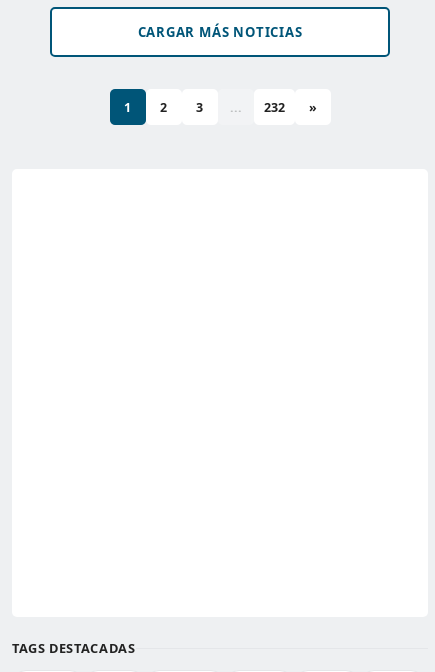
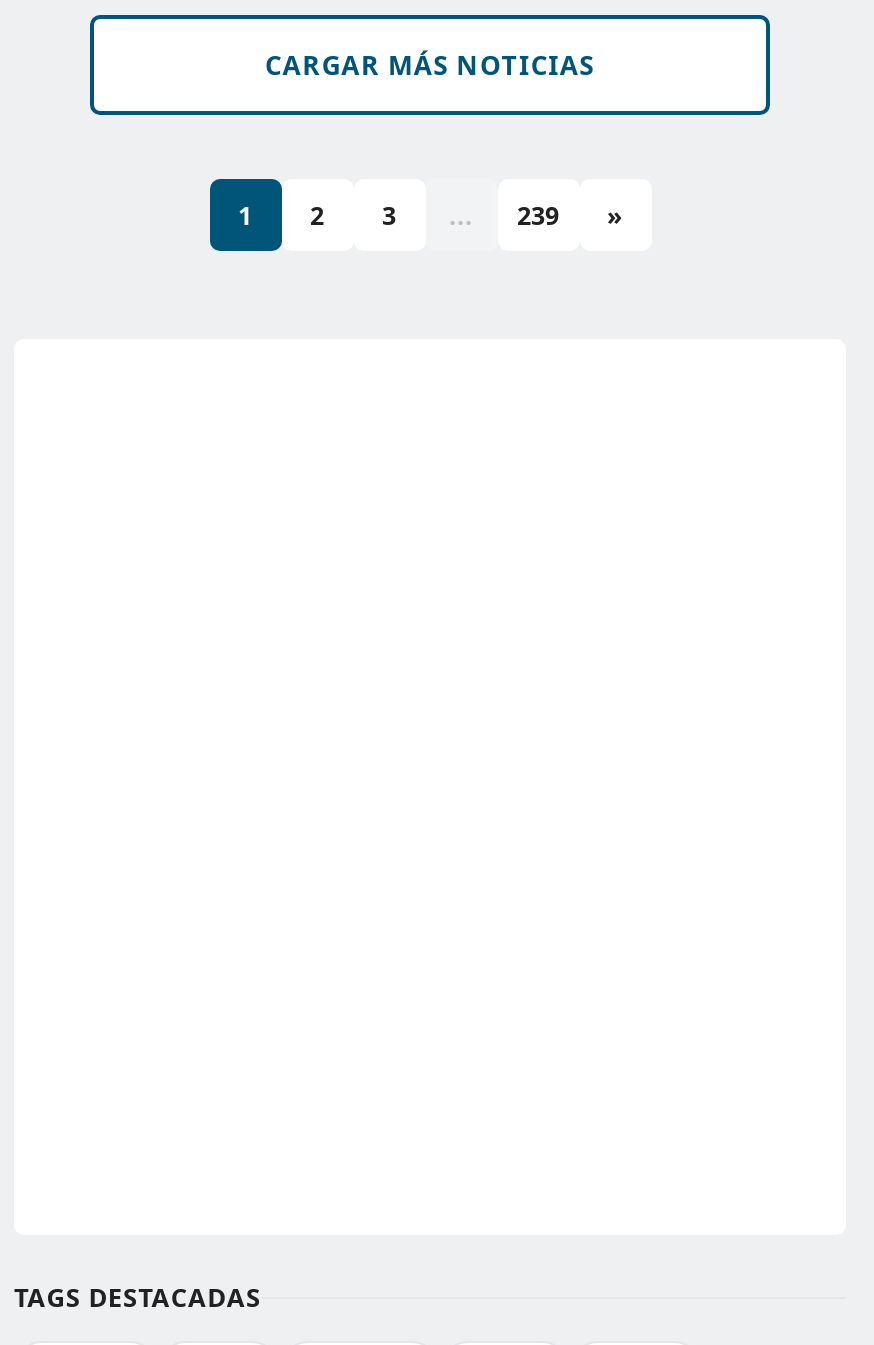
- 232
+ 239
